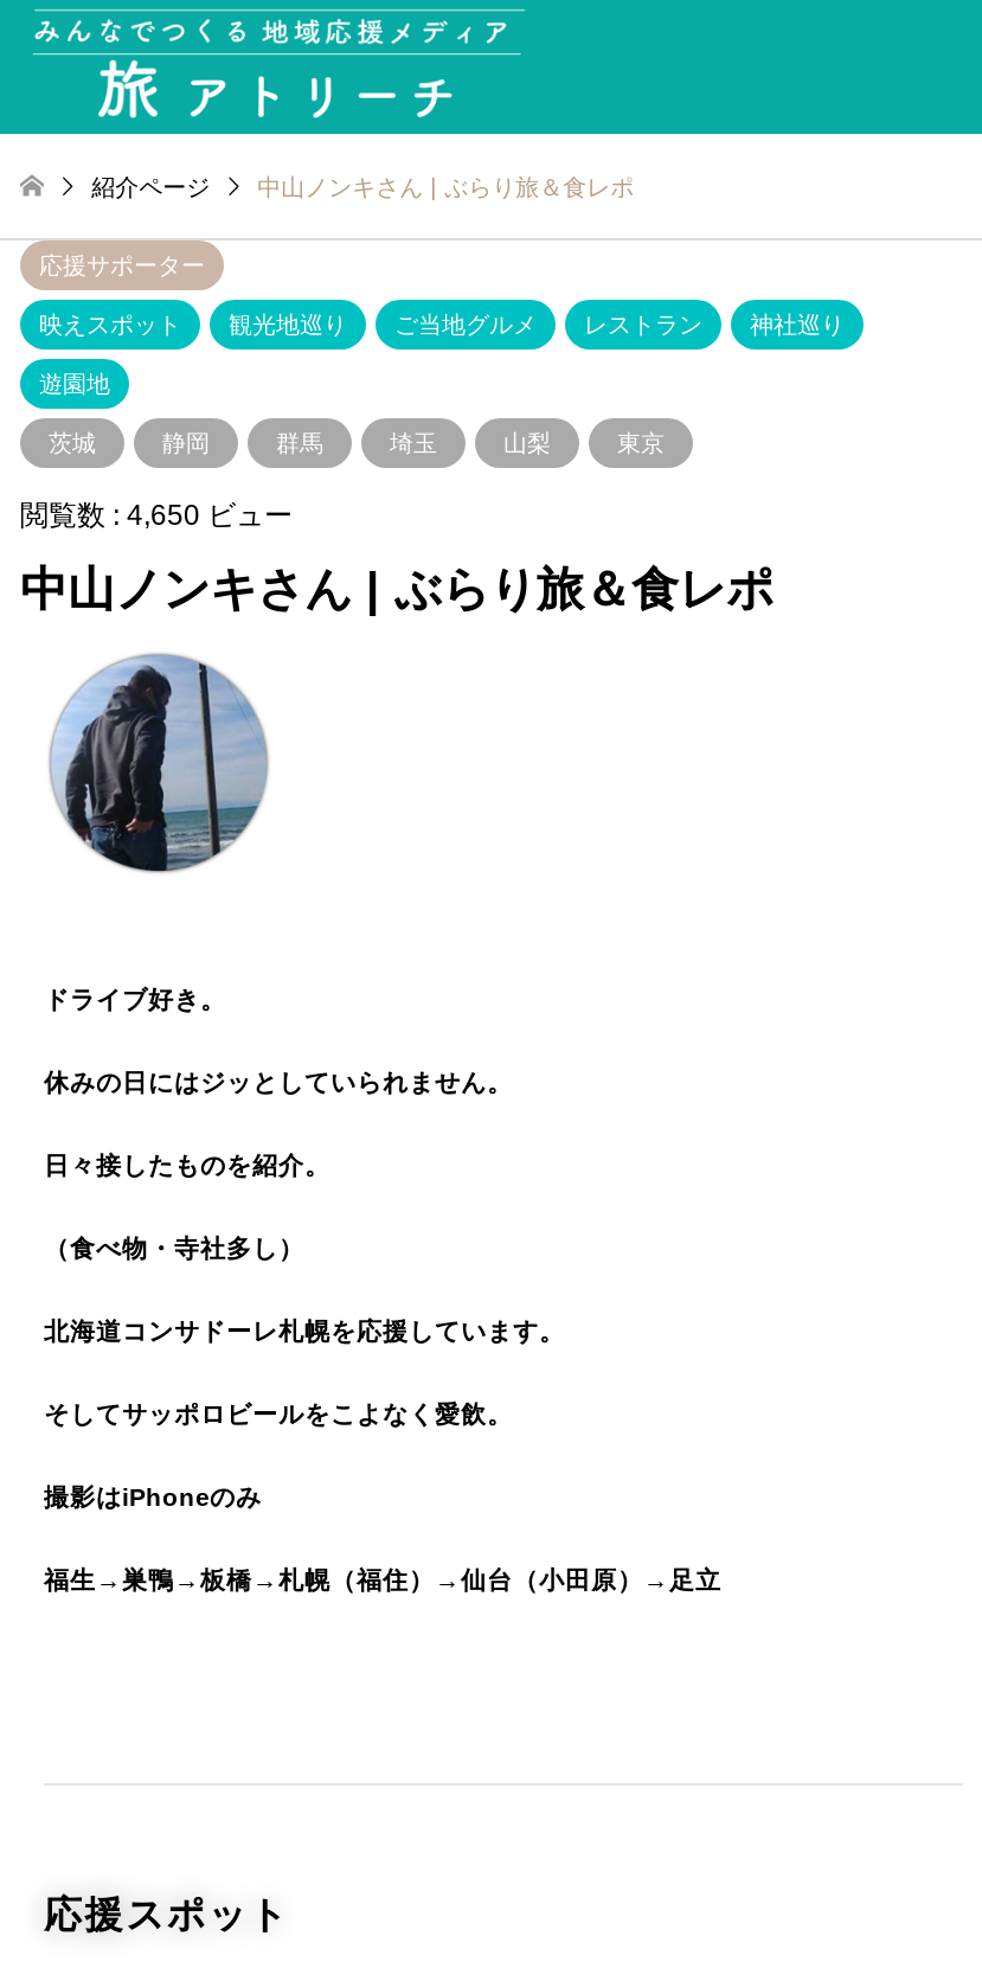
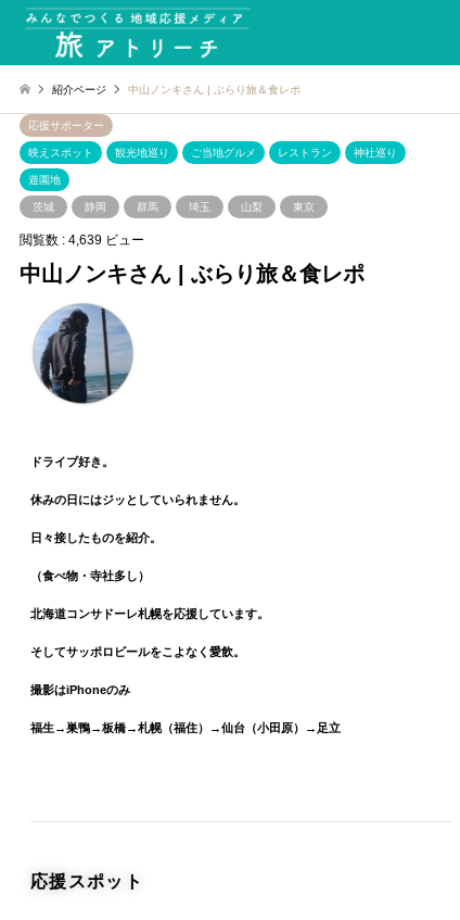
- 閲覧数 : 4,650 ビュー
+ 閲覧数 : 4,639 ビュー
